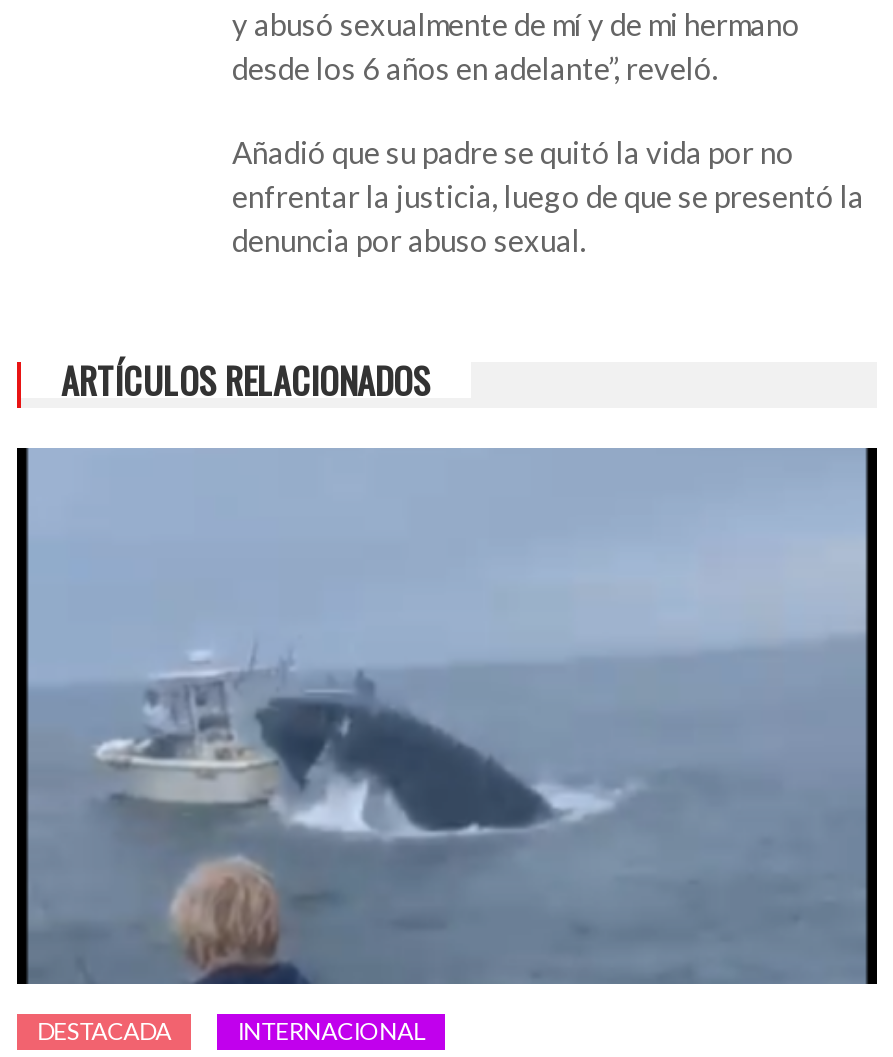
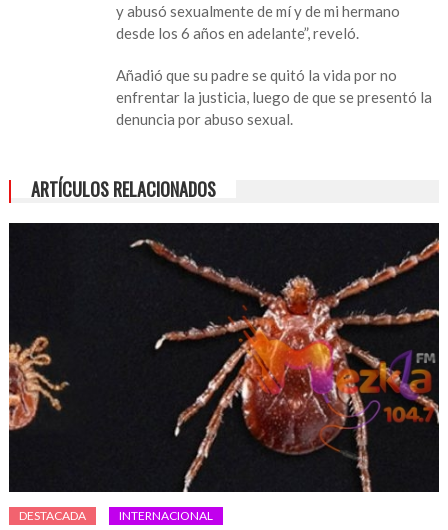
- [image]
+ [image]
